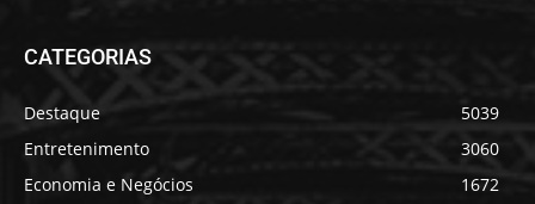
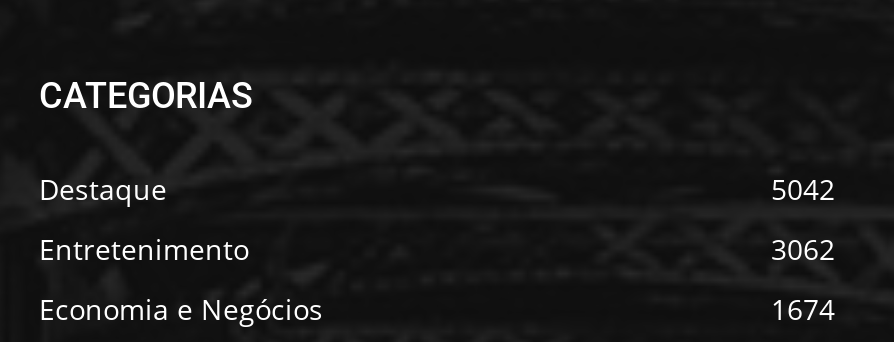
- 5039
+ 5042

- 3060
+ 3062

- 1672
+ 1674
